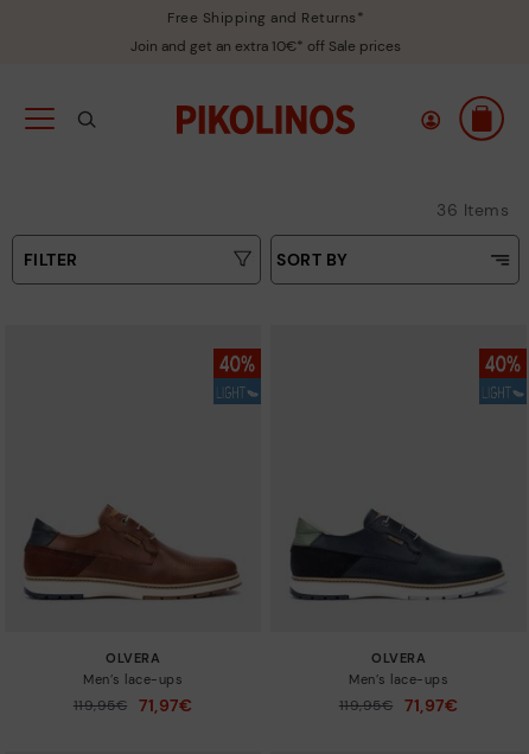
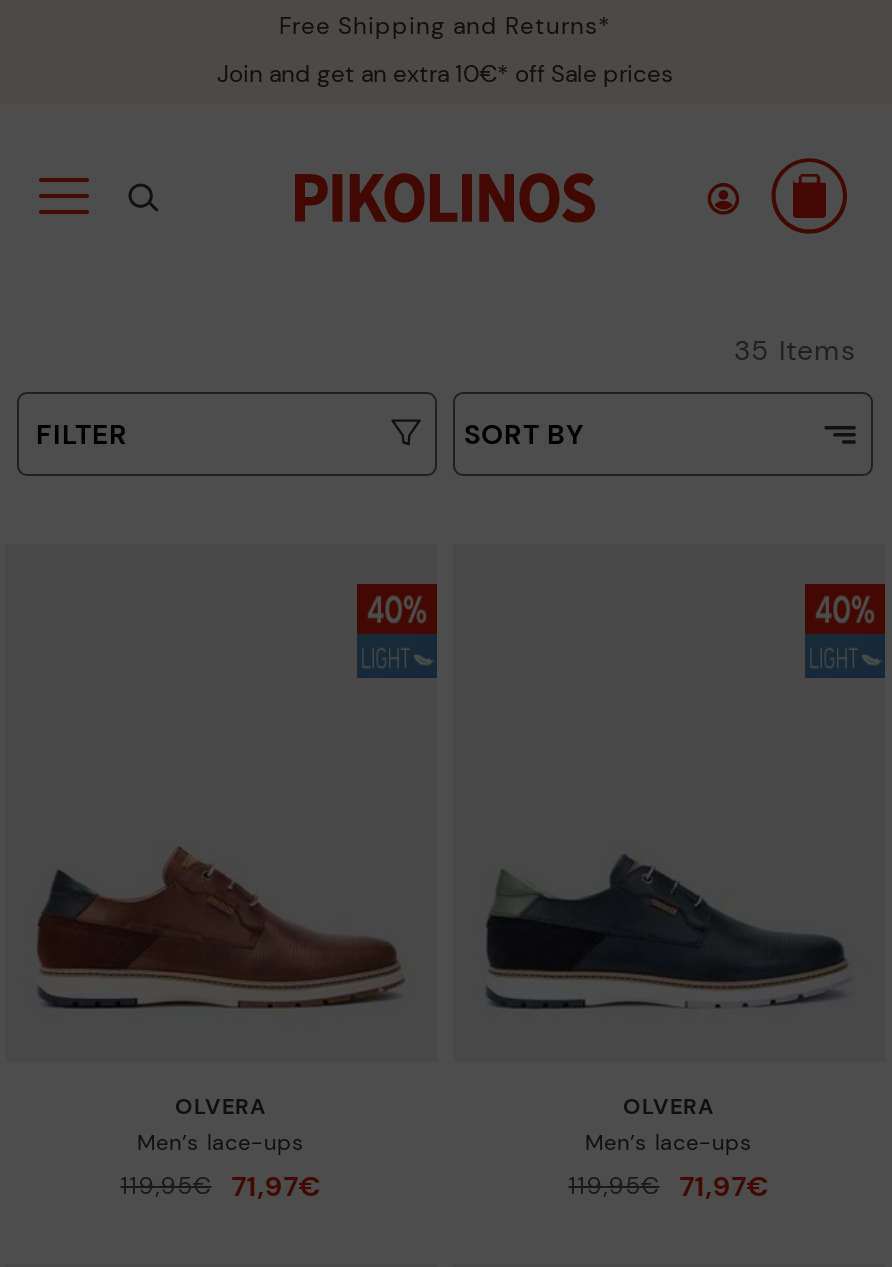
- 36 Items
+ 35 Items
